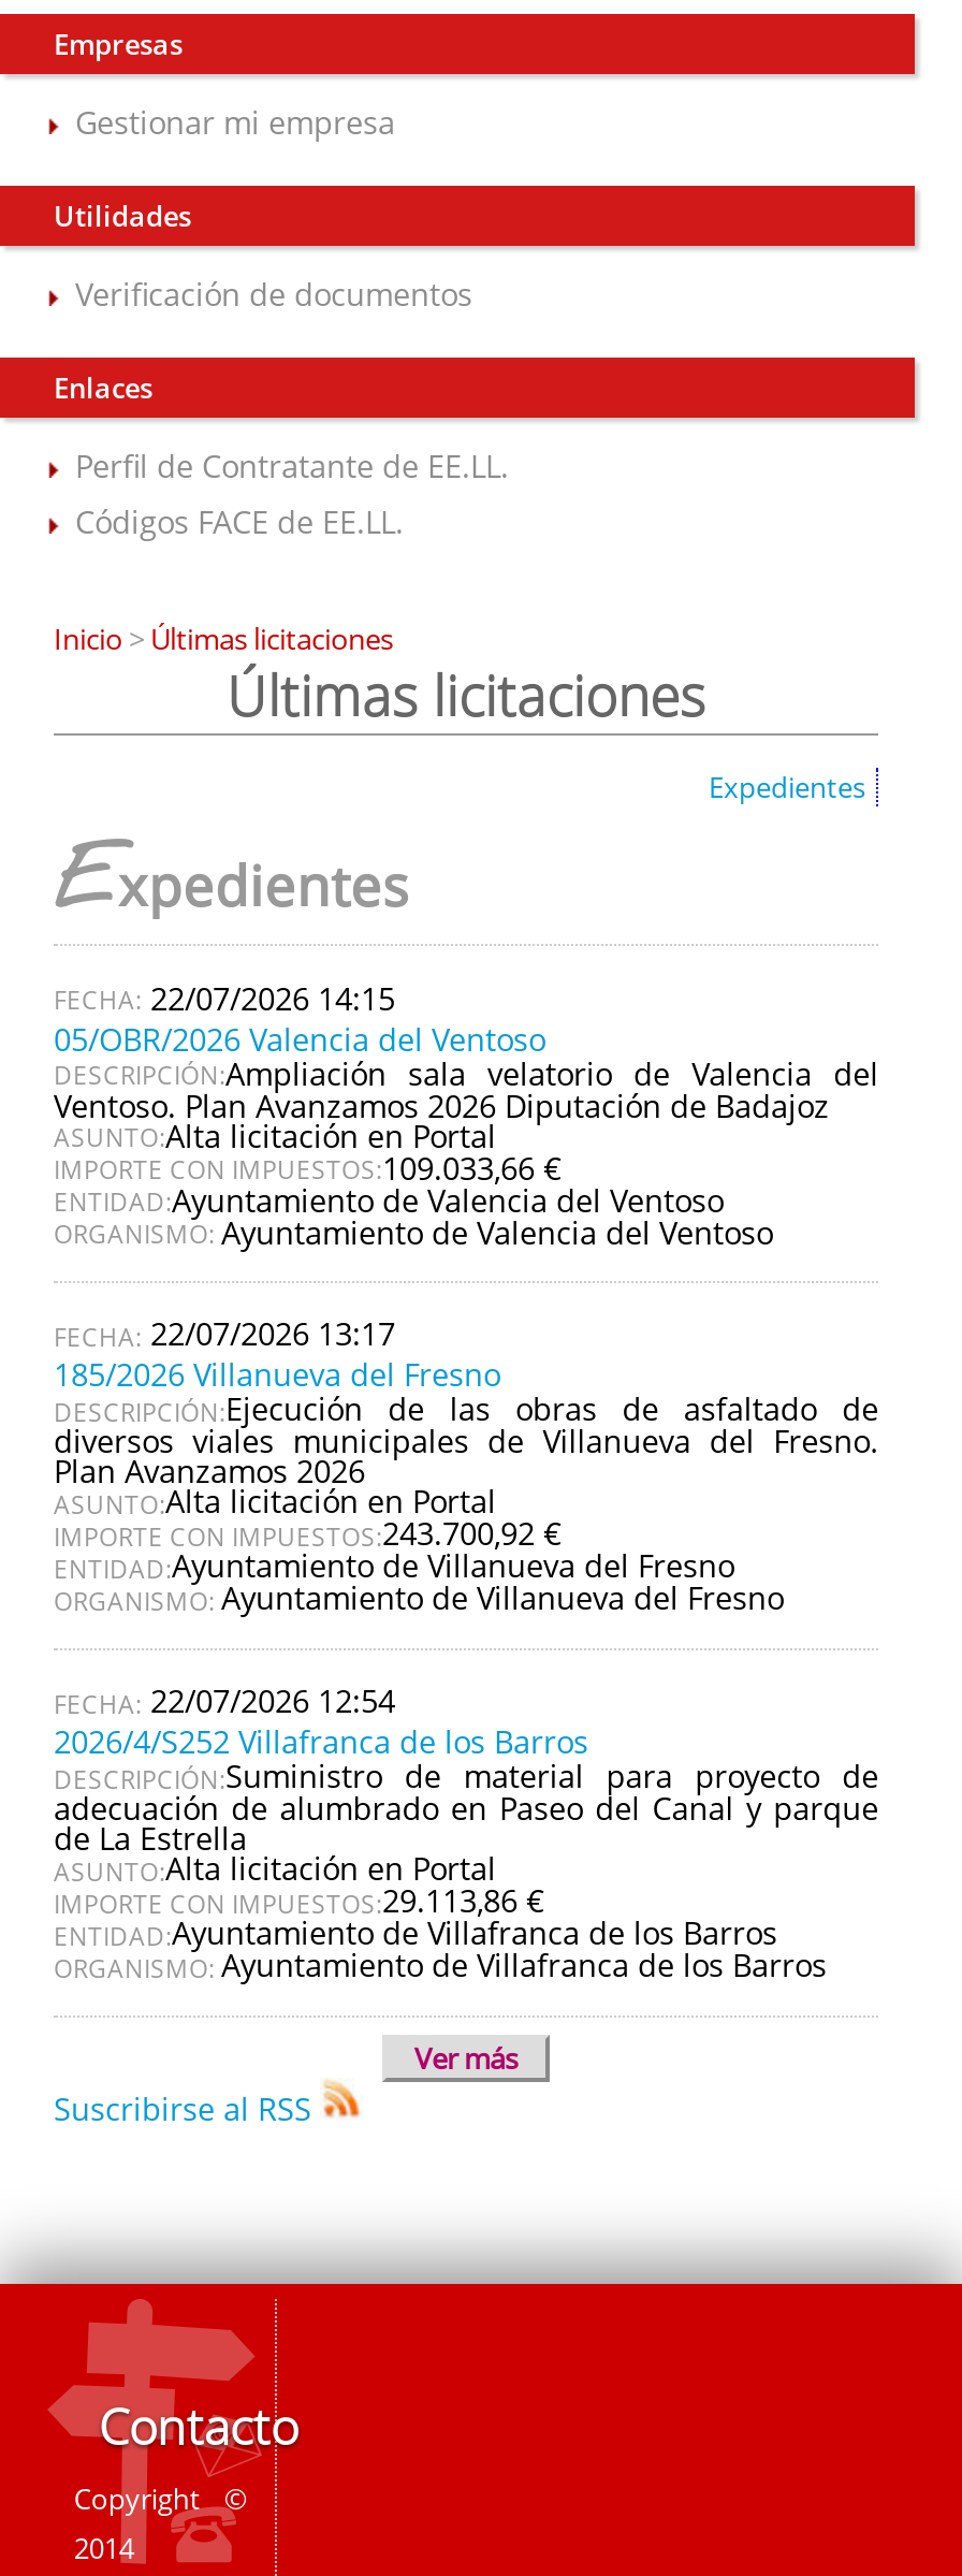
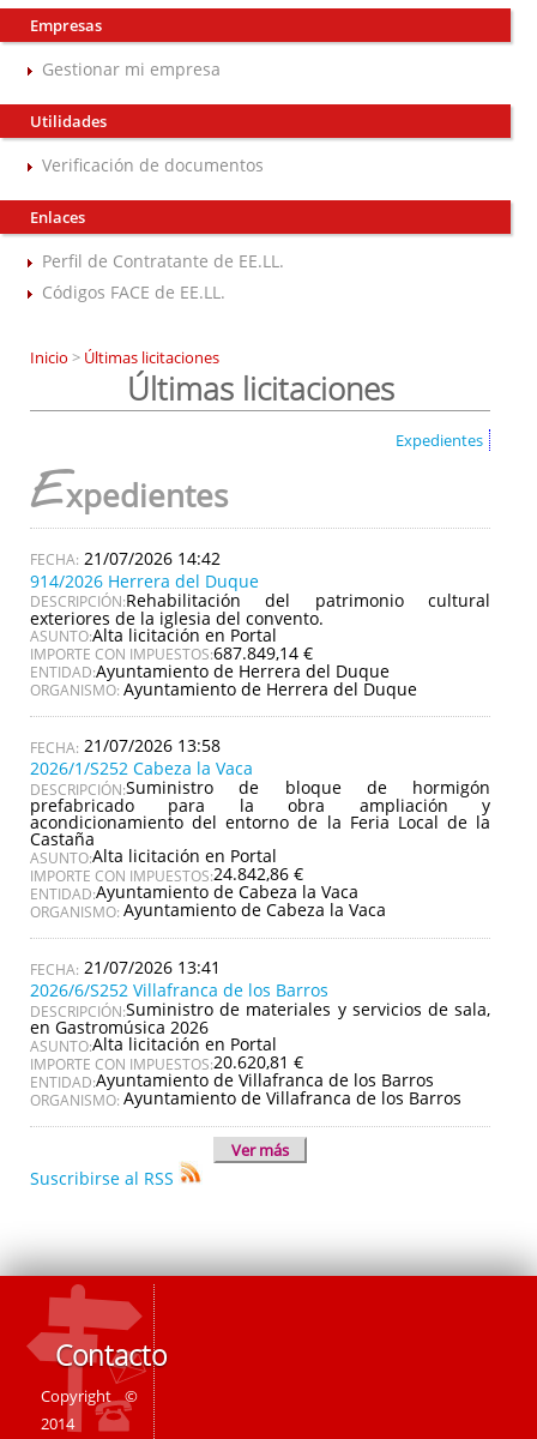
- 22/07/2026 14:15
- 05/OBR/2026 Valencia del Ventoso
- DESCRIPCIÓN:Ampliación sala velatorio de Valencia del
- Ventoso. Plan Avanzamos 2026 Diputación de Badajoz
+ 21/07/2026 14:42
+ 914/2026 Herrera del Duque
+ DESCRIPCIÓN:Rehabilitación del patrimonio cultural
+ exteriores de la iglesia del convento.

- IMPORTE CON IMPUESTOS:109.033,66 €
- ENTIDAD:Ayuntamiento de Valencia del Ventoso
- ORGANISMO:Ayuntamiento de Valencia del Ventoso
+ IMPORTE CON IMPUESTOS:687.849,14 €
+ ENTIDAD:Ayuntamiento de Herrera del Duque
+ ORGANISMO:Ayuntamiento de Herrera del Duque

- 22/07/2026 13:17
- 185/2026 Villanueva del Fresno
- DESCRIPCIÓN:Ejecución de las obras de asfaltado de
- diversos viales municipales de Villanueva del Fresno.
- Plan Avanzamos 2026
+ 21/07/2026 13:58
+ 2026/1/S252 Cabeza la Vaca
+ DESCRIPCIÓN:Suministro de bloque de hormigón
+ prefabricado para la obra ampliación y
+ acondicionamiento del entorno de la Feria Local de la
+ Castaña

- IMPORTE CON IMPUESTOS:243.700,92 €
- ENTIDAD:Ayuntamiento de Villanueva del Fresno
- ORGANISMO:Ayuntamiento de Villanueva del Fresno
+ IMPORTE CON IMPUESTOS:24.842,86 €
+ ENTIDAD:Ayuntamiento de Cabeza la Vaca
+ ORGANISMO:Ayuntamiento de Cabeza la Vaca

- 22/07/2026 12:54
- 2026/4/S252 Villafranca de los Barros
- DESCRIPCIÓN:Suministro de material para proyecto de
- adecuación de alumbrado en Paseo del Canal y parque
- de La Estrella
+ 21/07/2026 13:41
+ 2026/6/S252 Villafranca de los Barros
+ DESCRIPCIÓN:Suministro de materiales y servicios de sala,
+ en Gastromúsica 2026

- IMPORTE CON IMPUESTOS:29.113,86 €
+ IMPORTE CON IMPUESTOS:20.620,81 €
